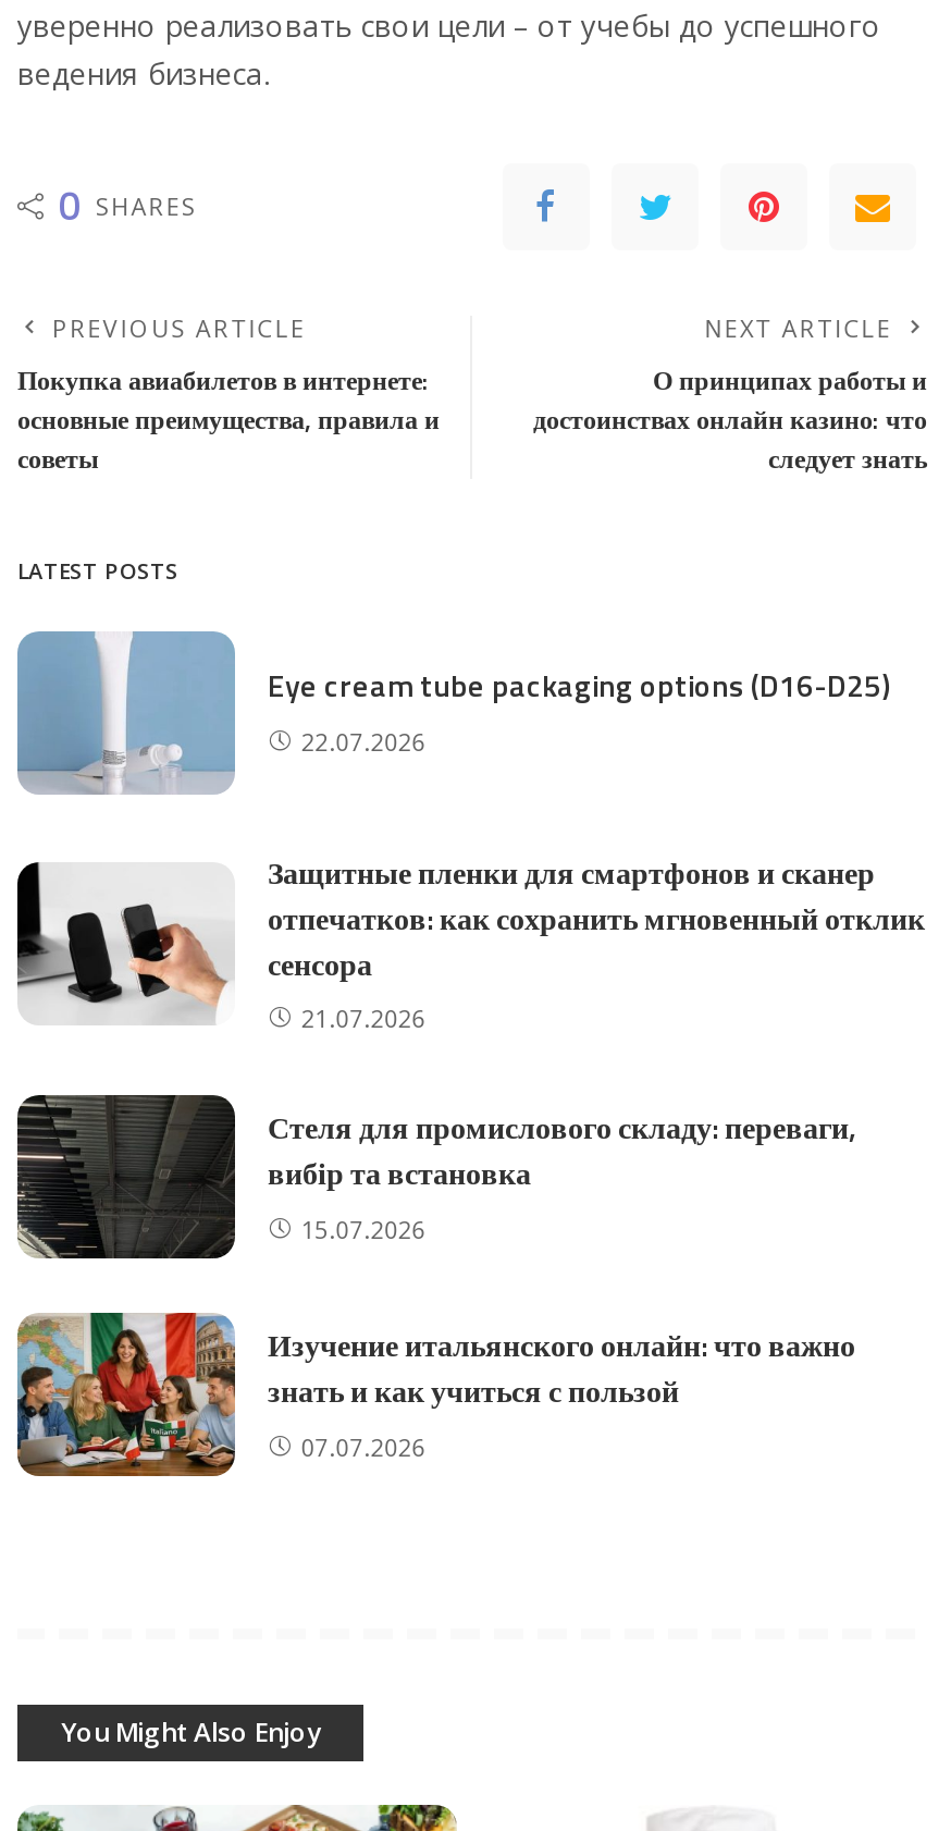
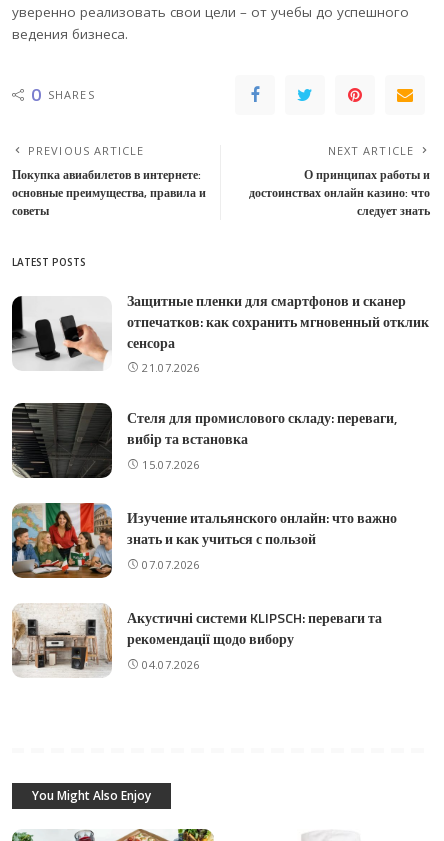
- [image]
- Eye cream tube packaging options (D16-D25)
- 22.07.2026

moved up: [image] | Защитные пленки для смартфонов и сканер | отпечатков: как сохранить мгновенный отклик | ... | знать и как учиться с пользой | 07.07.2026

+ [image]
+ Акустичні системи KLIPSCH: переваги та
+ рекомендації щодо вибору
+ 04.07.2026
